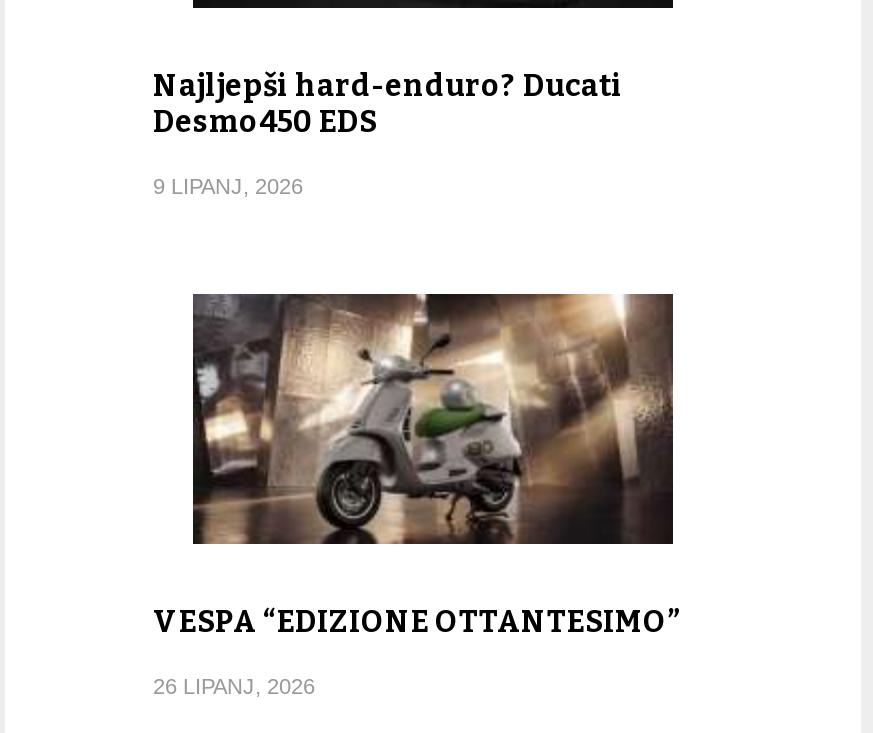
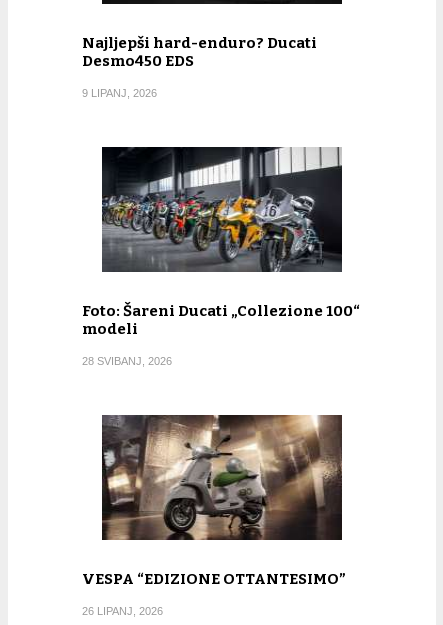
+ [image]
+ Foto: Šareni Ducati „Collezione 100“
+ modeli
+ 28 SVIBANJ, 2026
